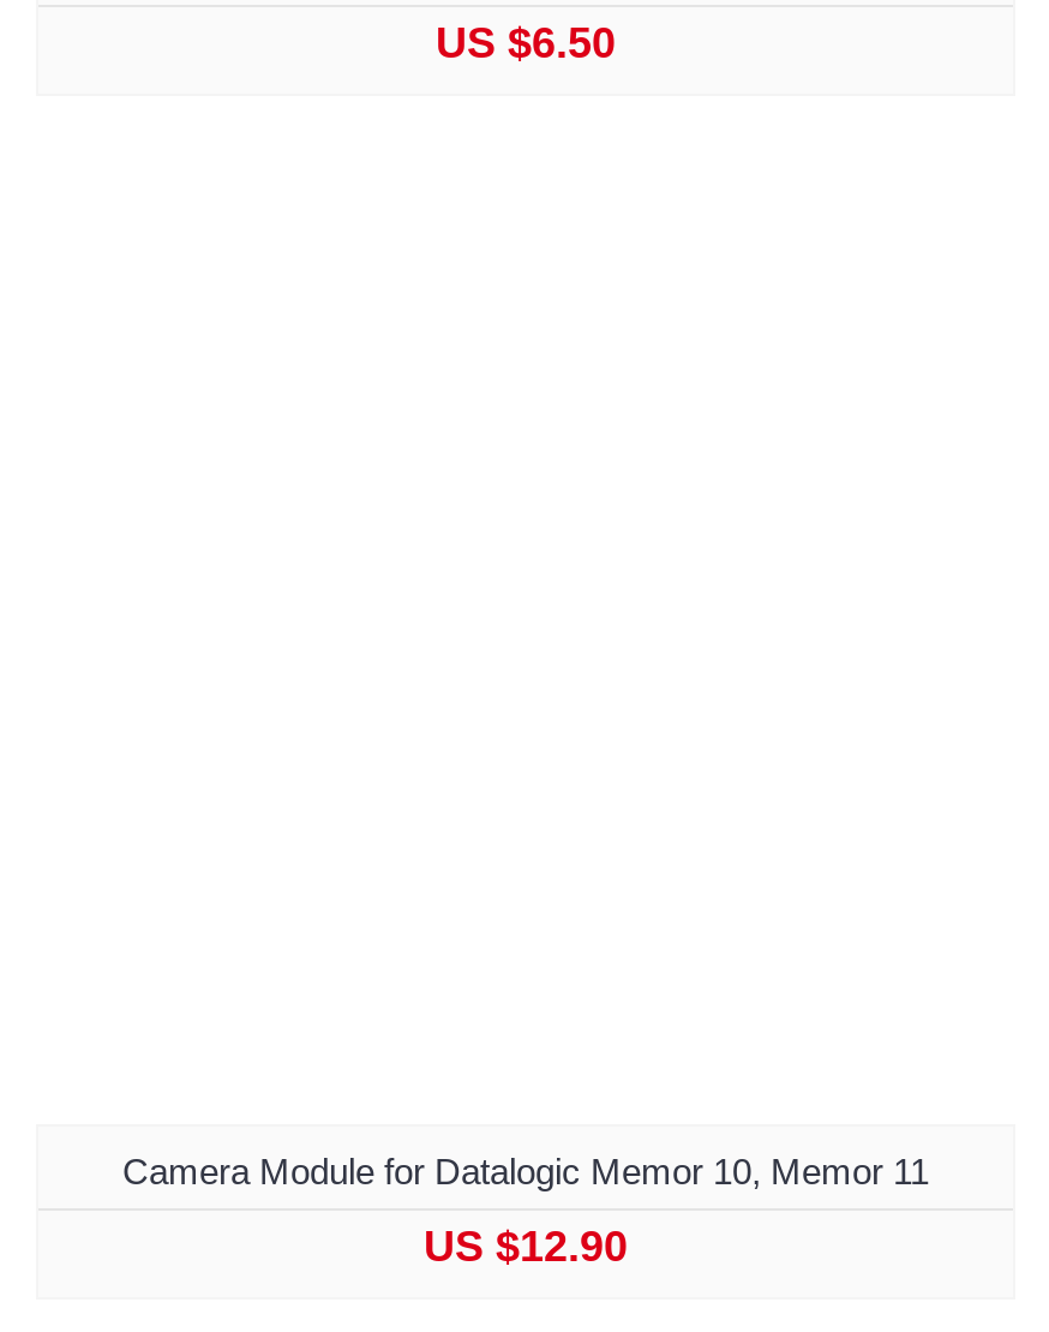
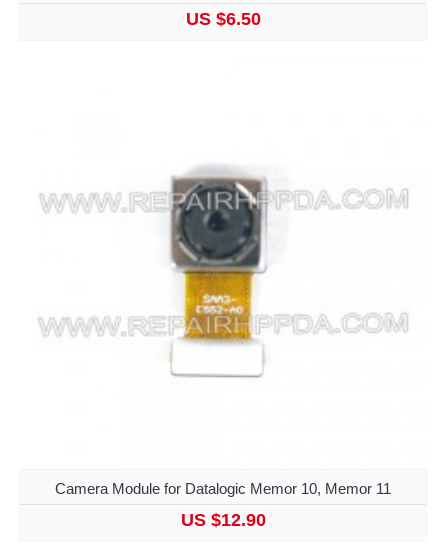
+ [image]
